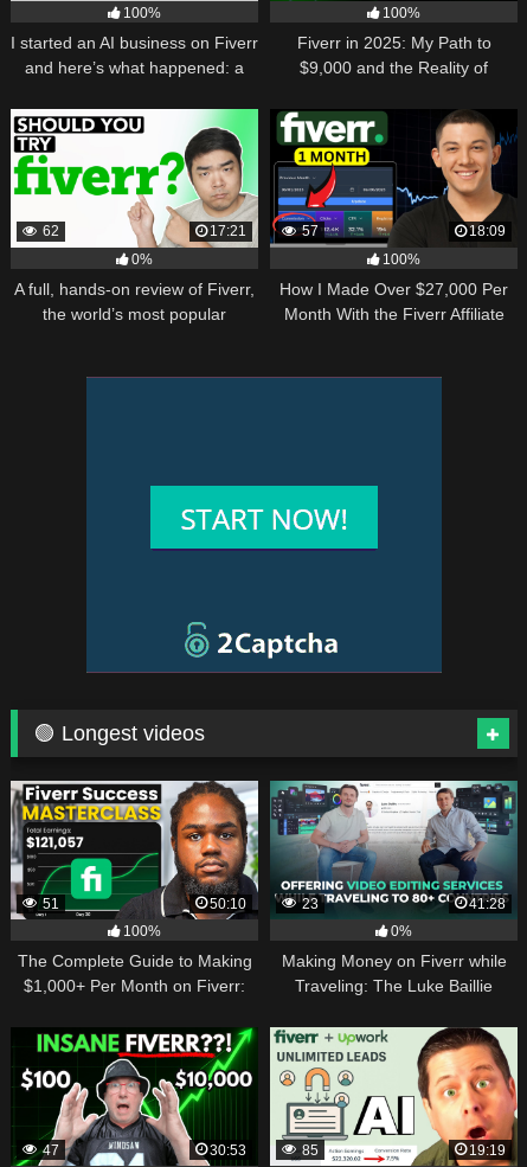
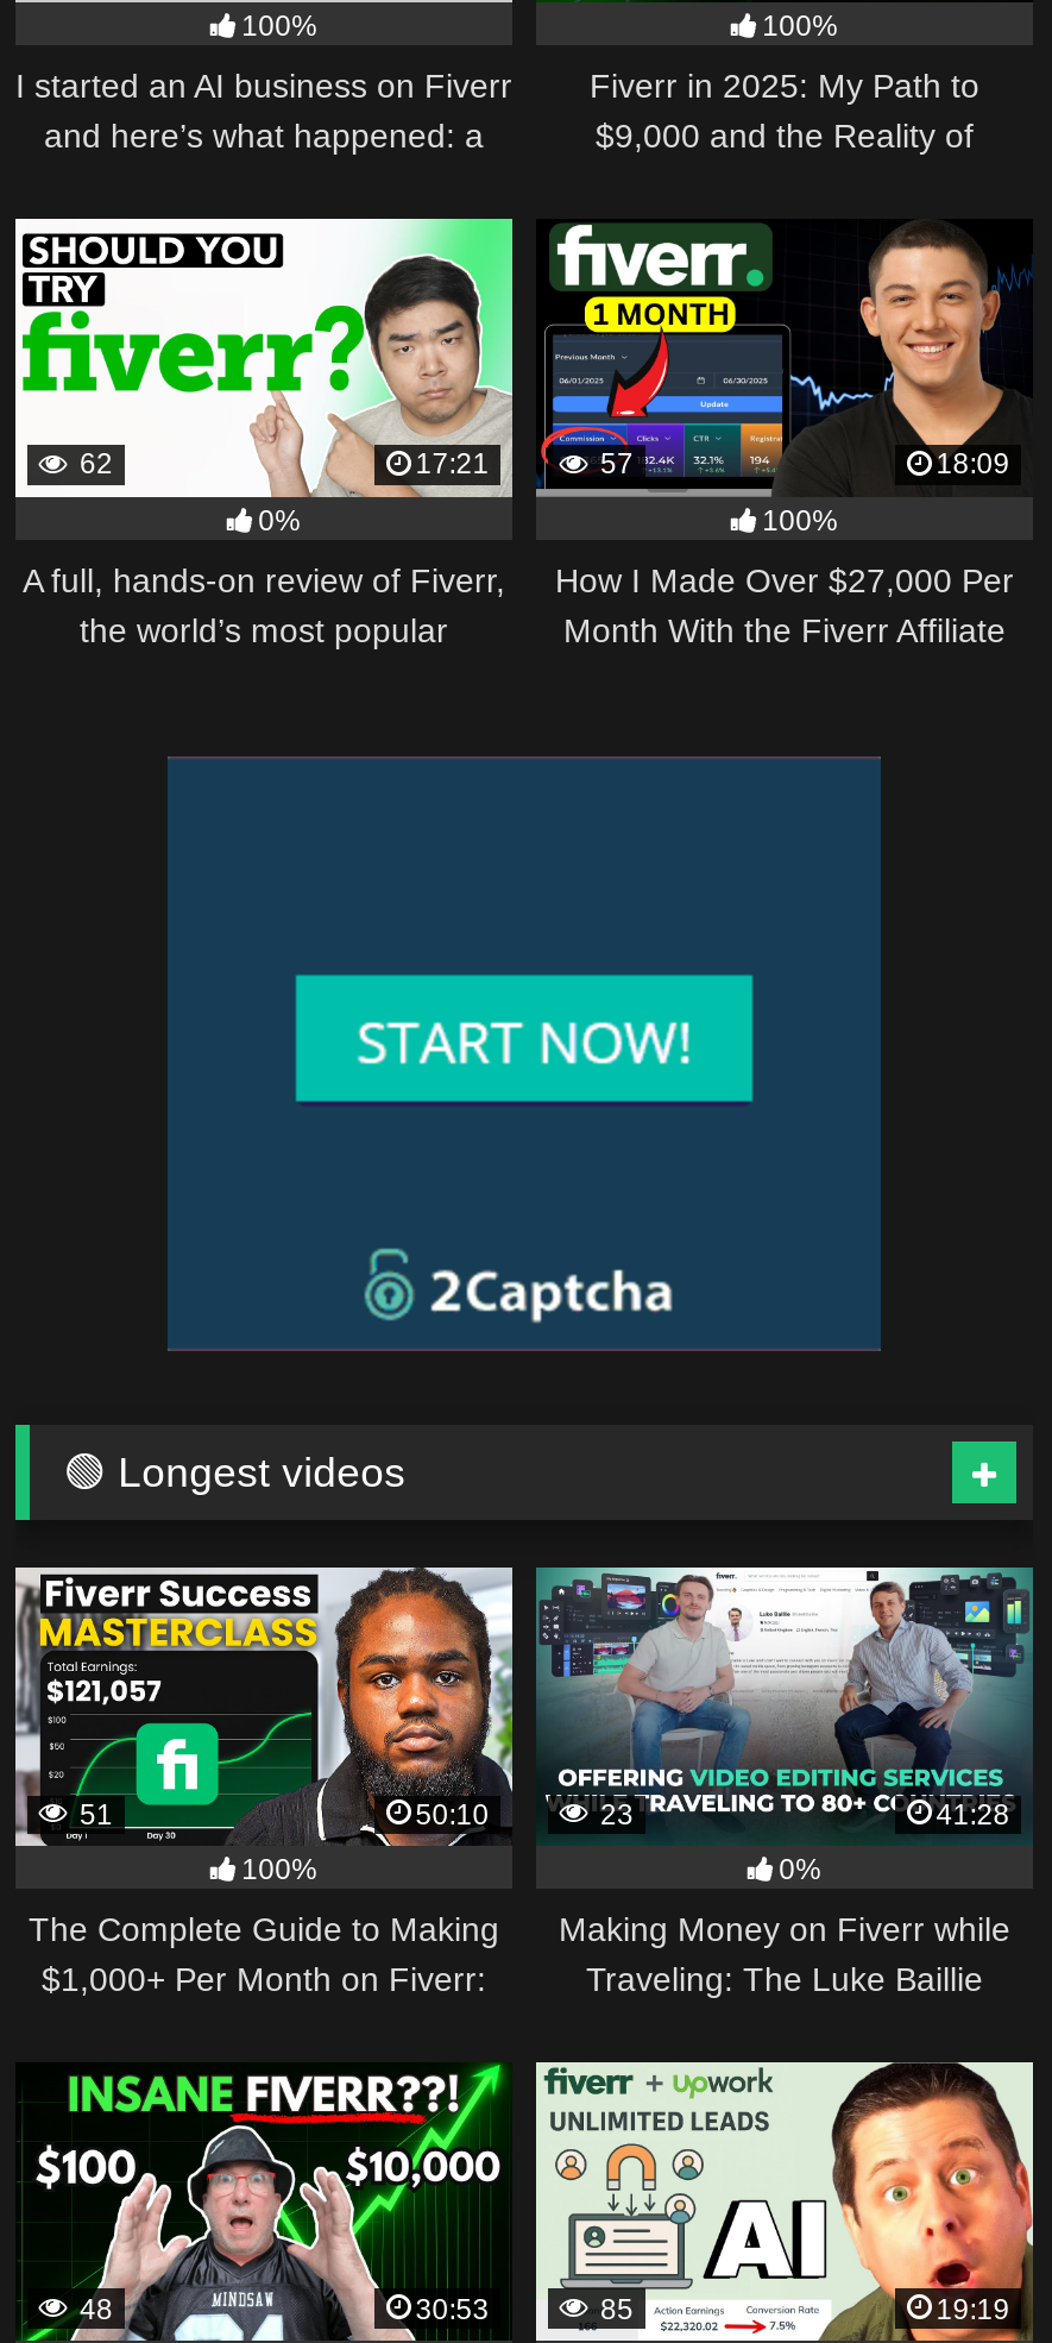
- 47
+ 48
